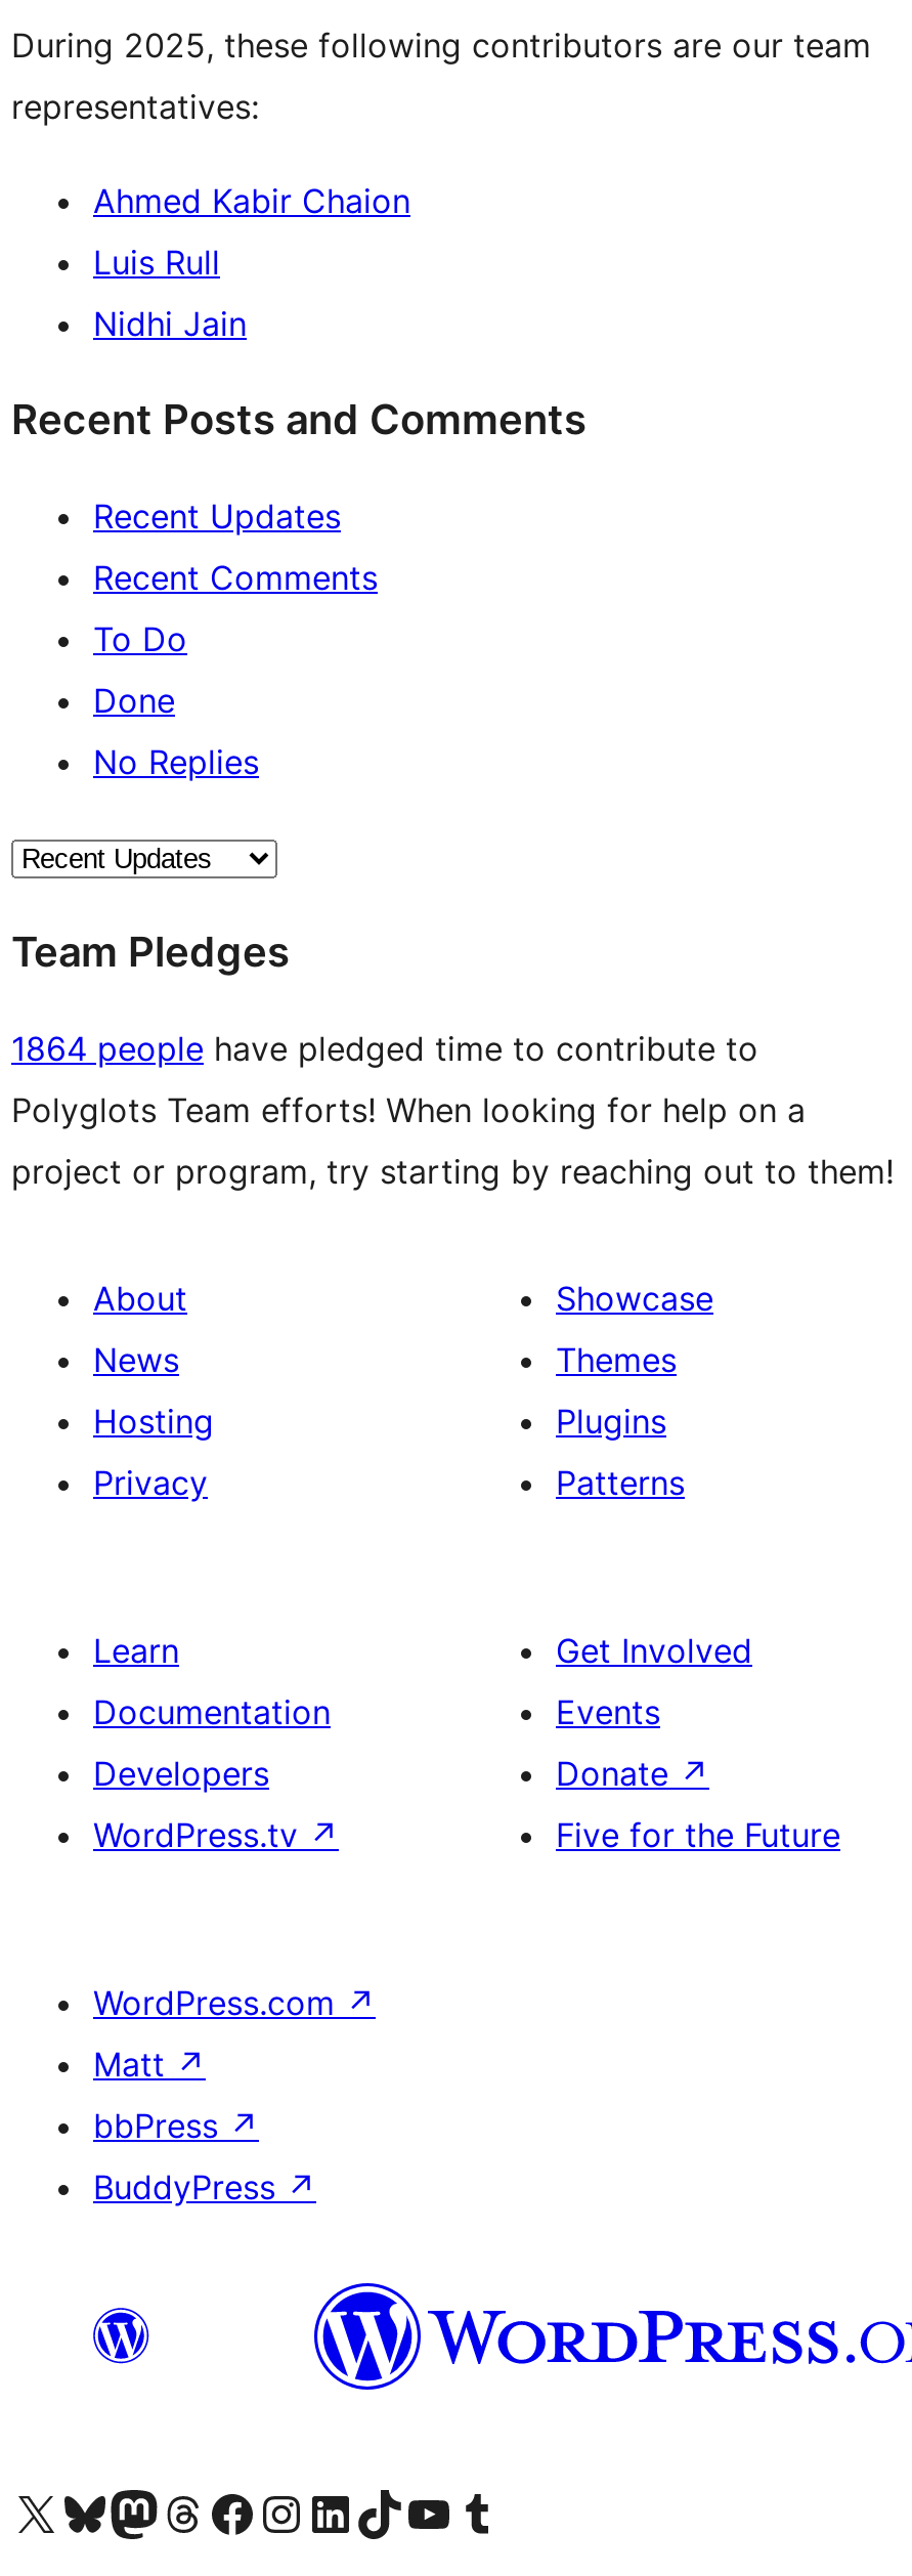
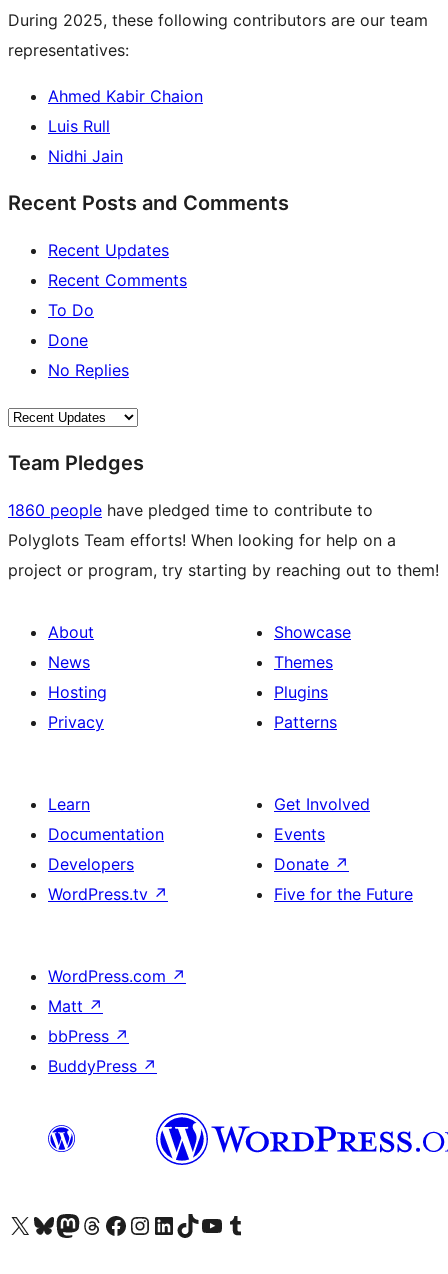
- 1864 people have pledged time to contribute to
+ 1860 people have pledged time to contribute to
